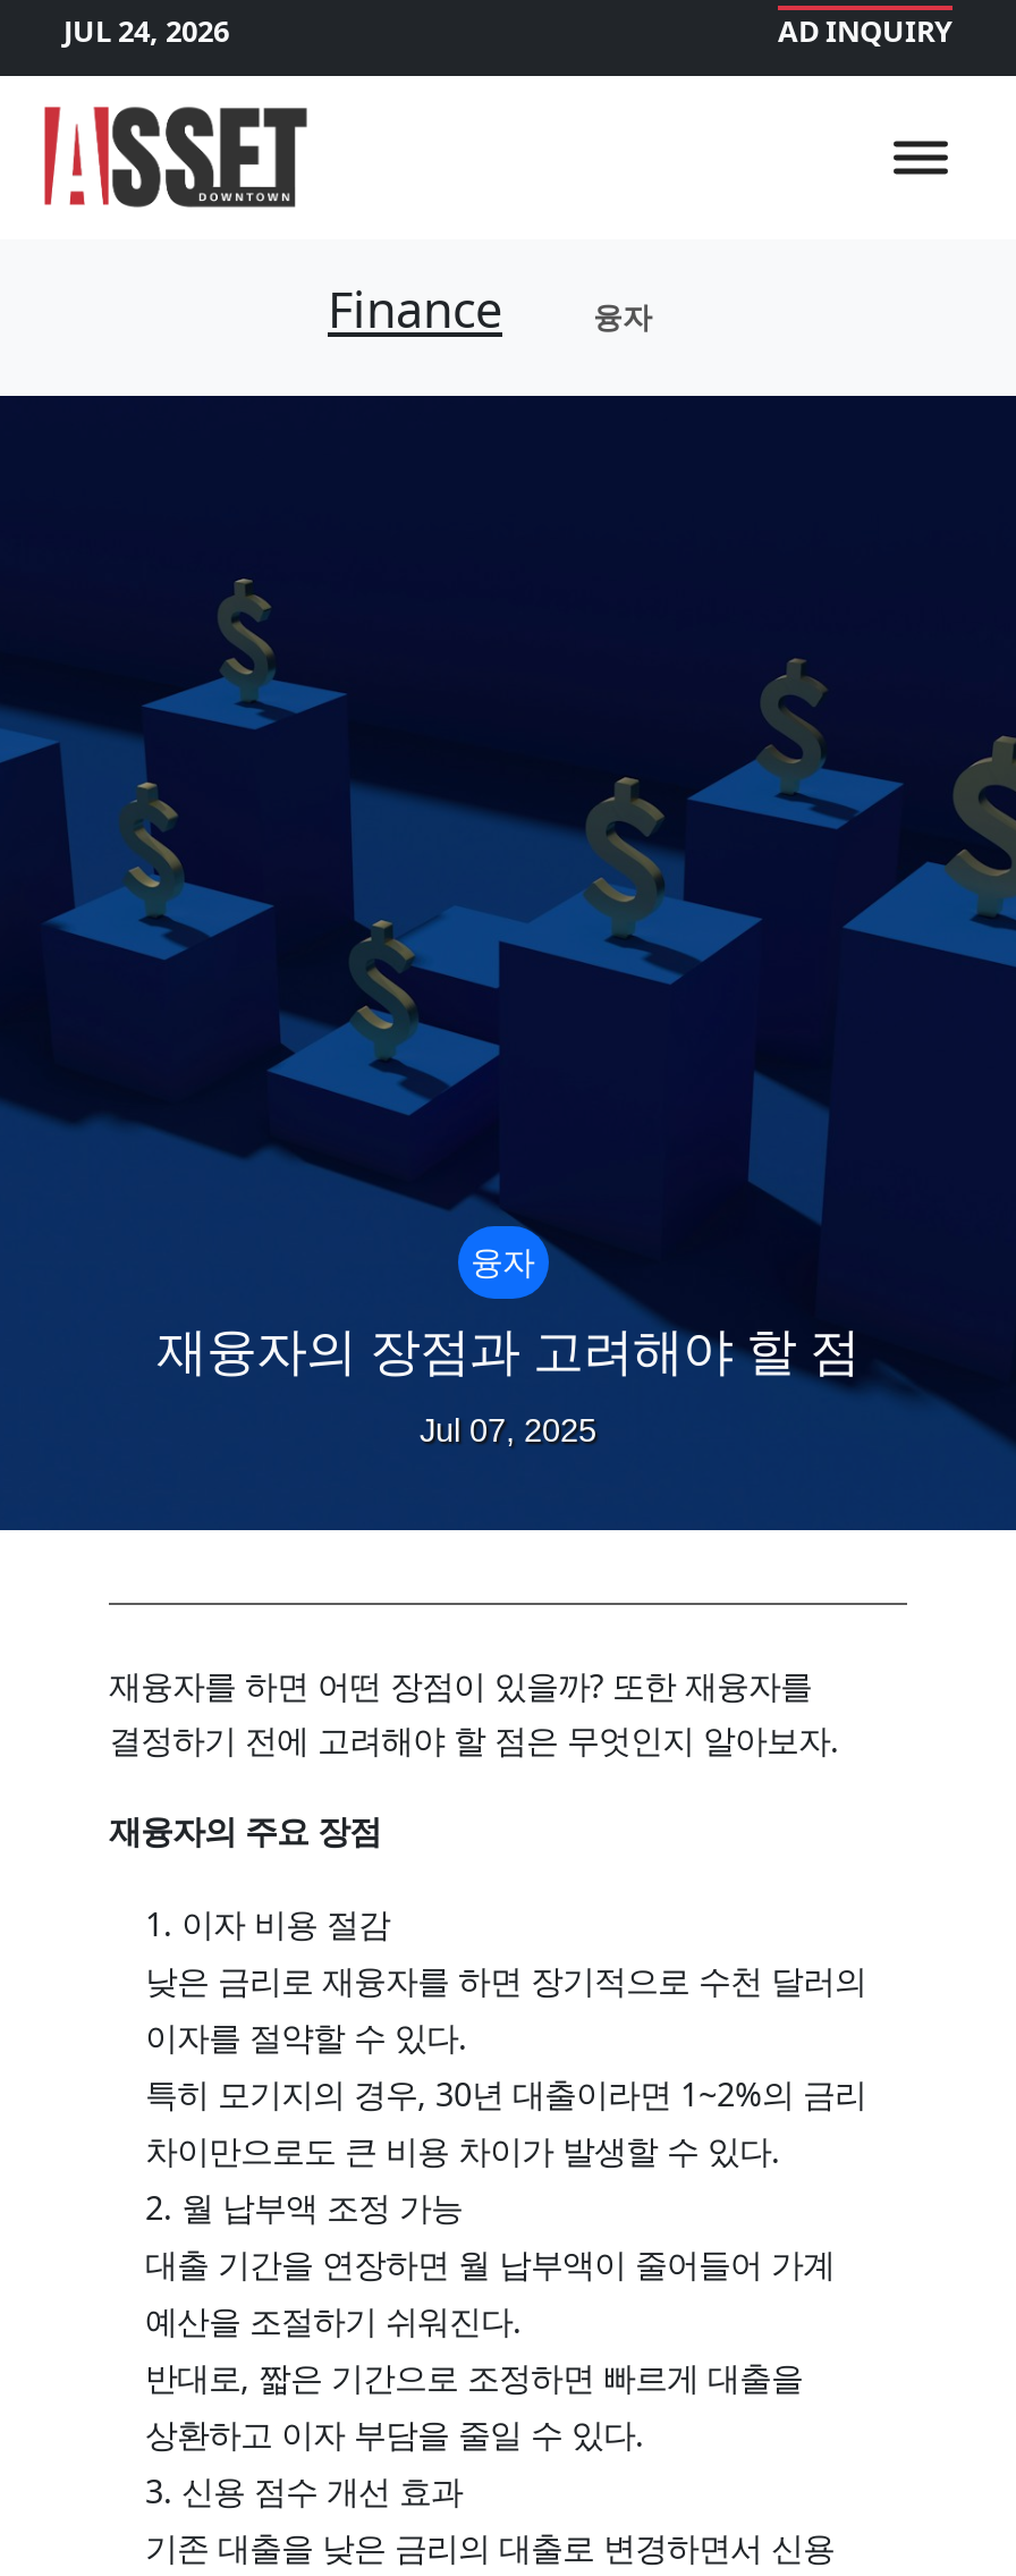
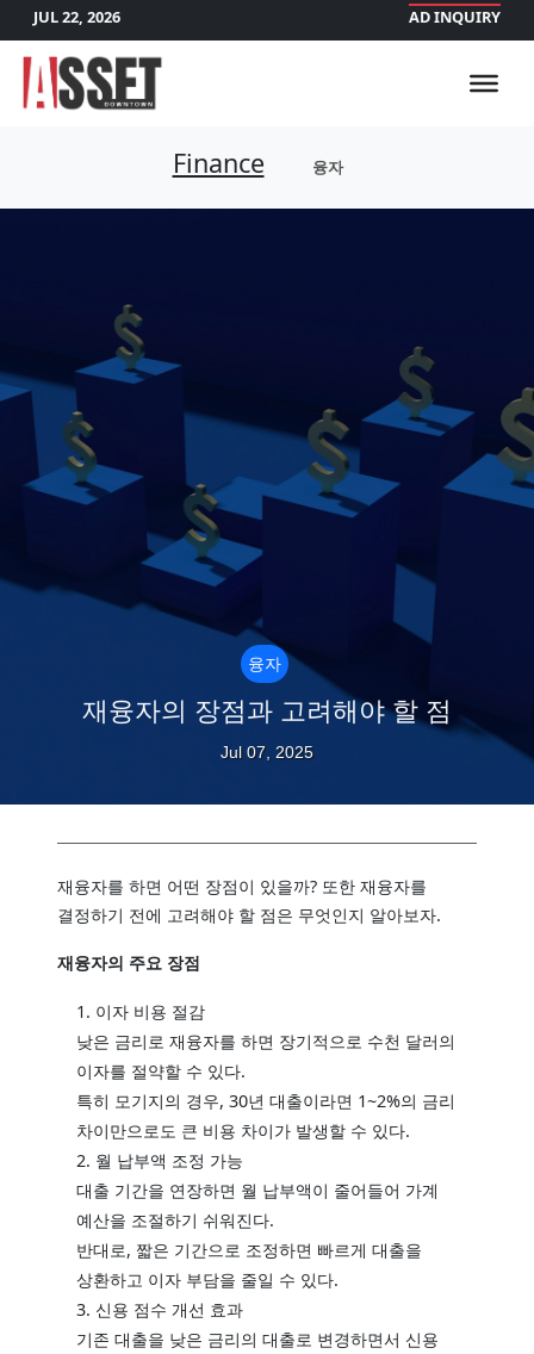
- JUL 24, 2026
+ JUL 22, 2026
